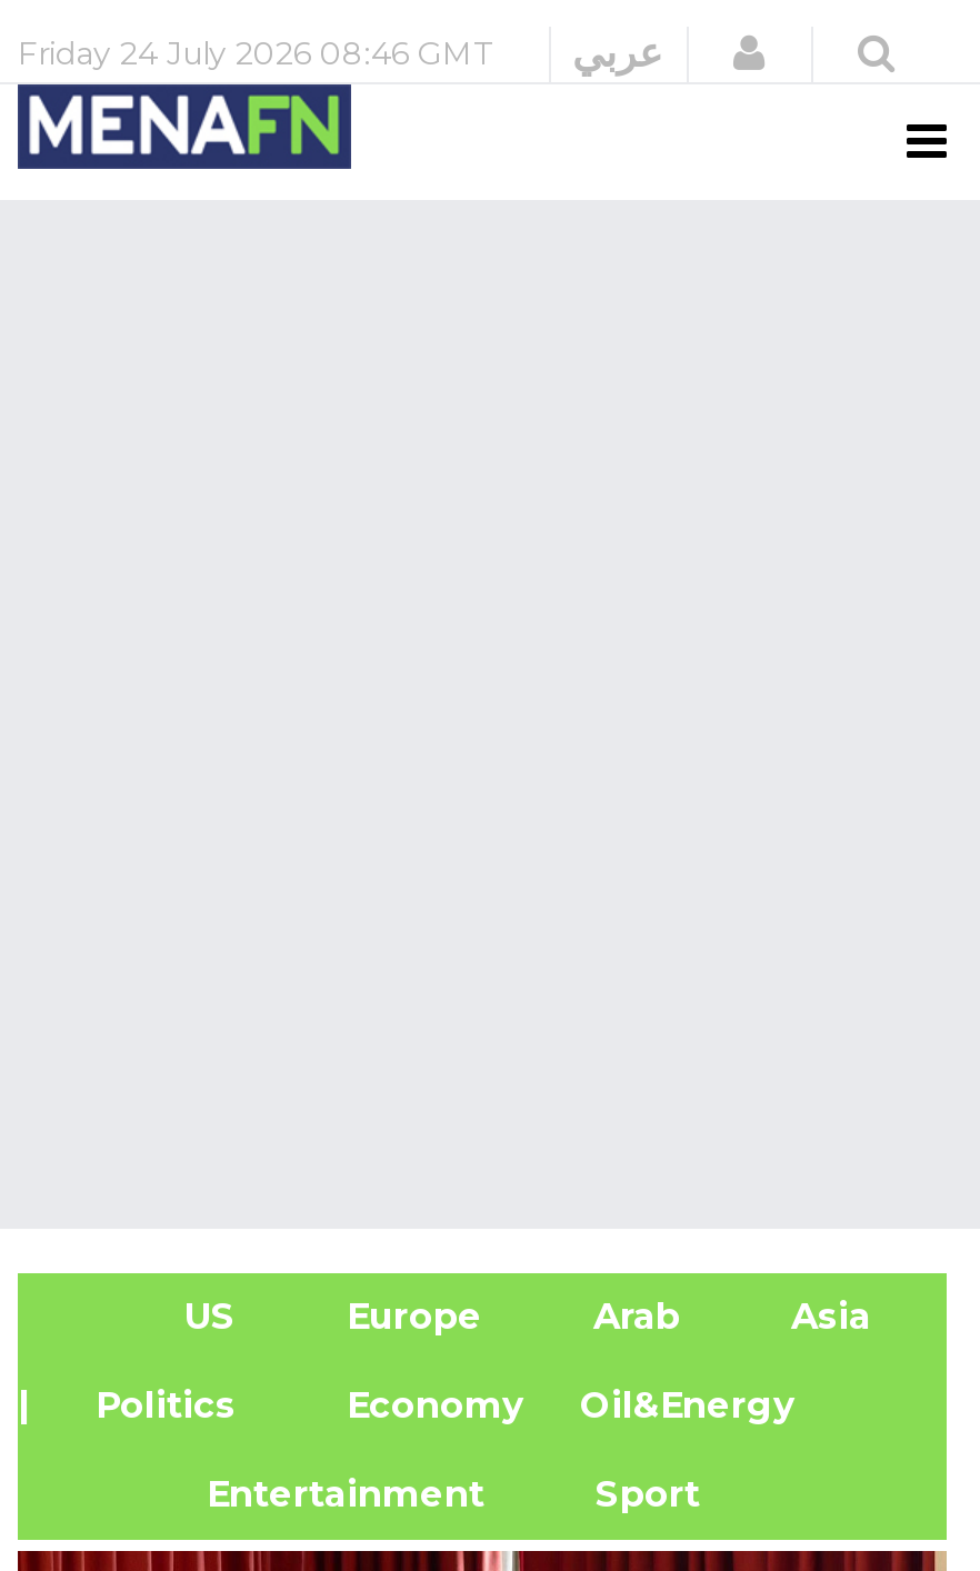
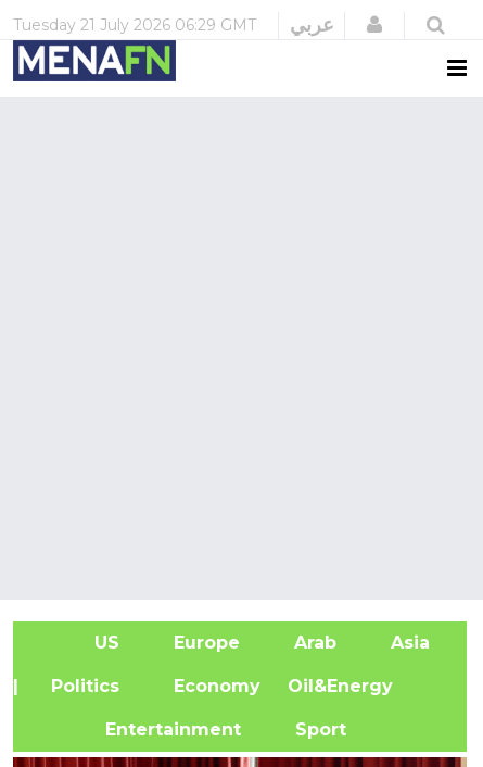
- Friday 24 July 2026 08:46 GMT
+ Tuesday 21 July 2026 06:29 GMT
